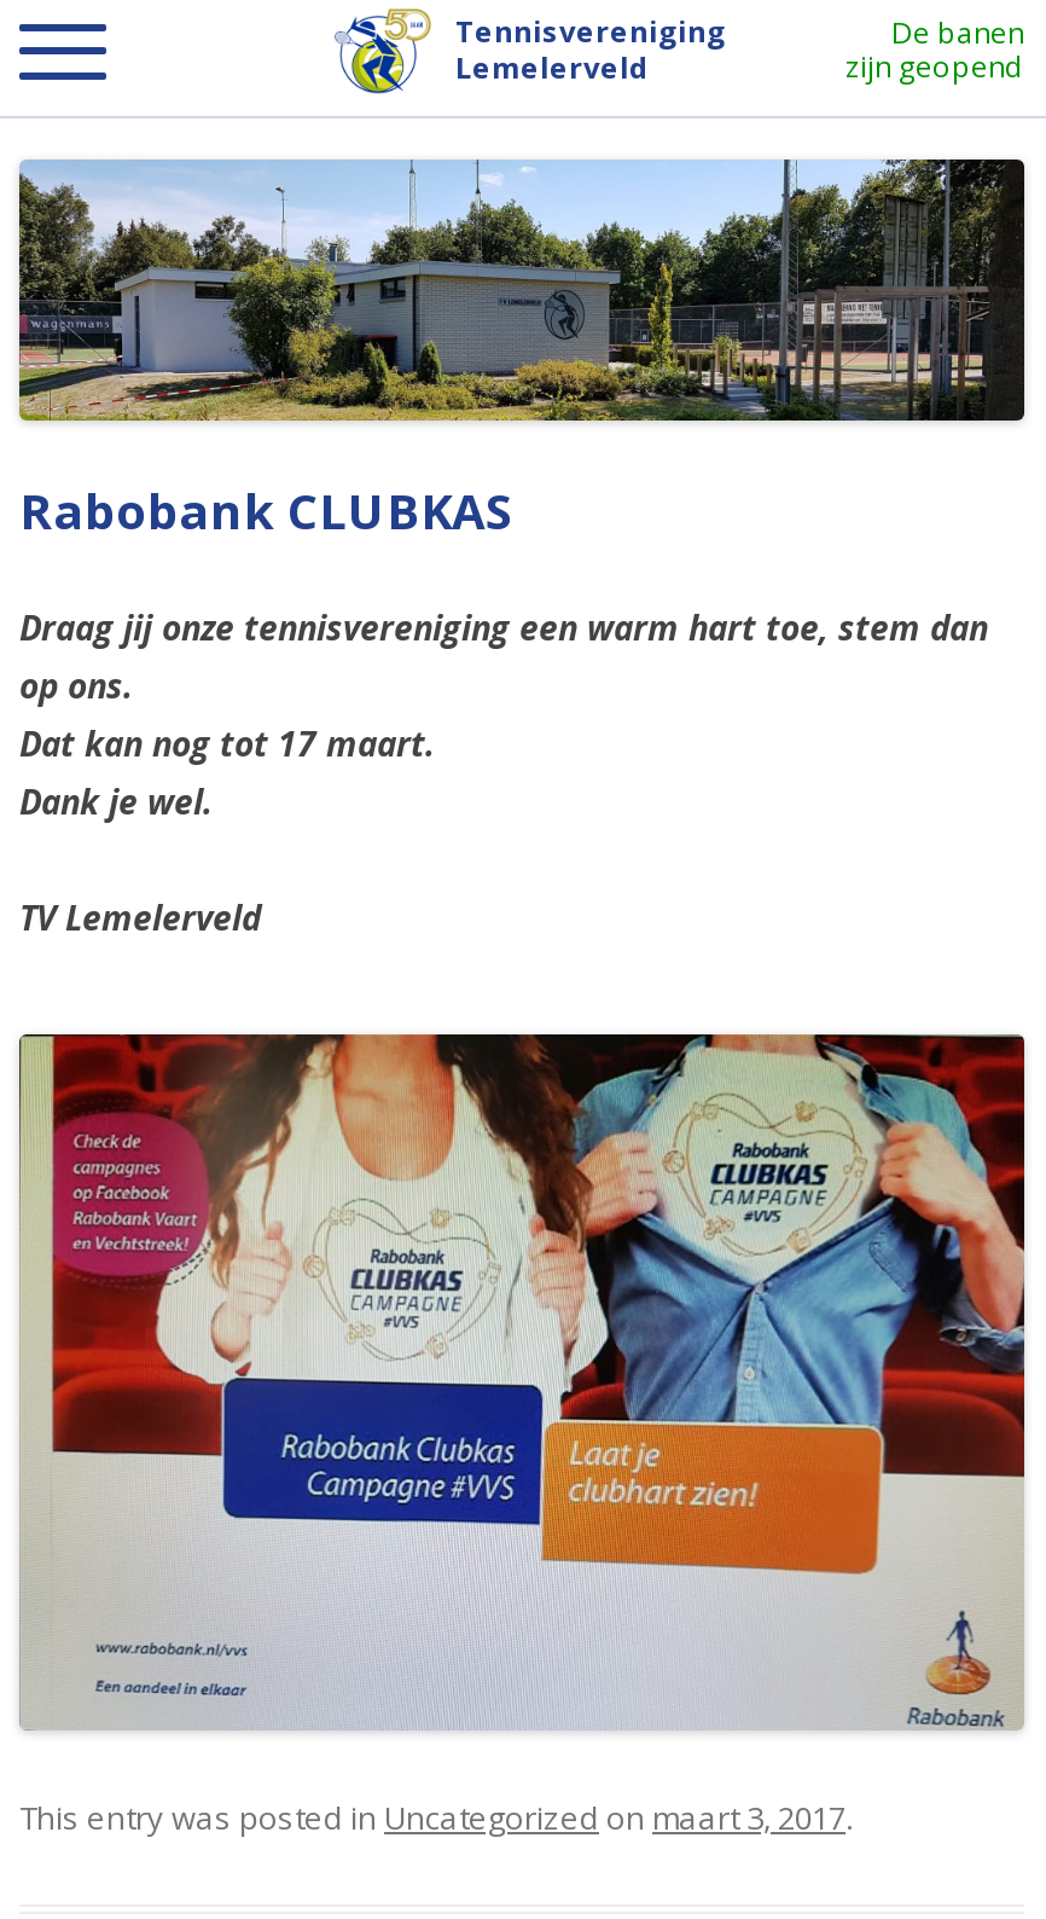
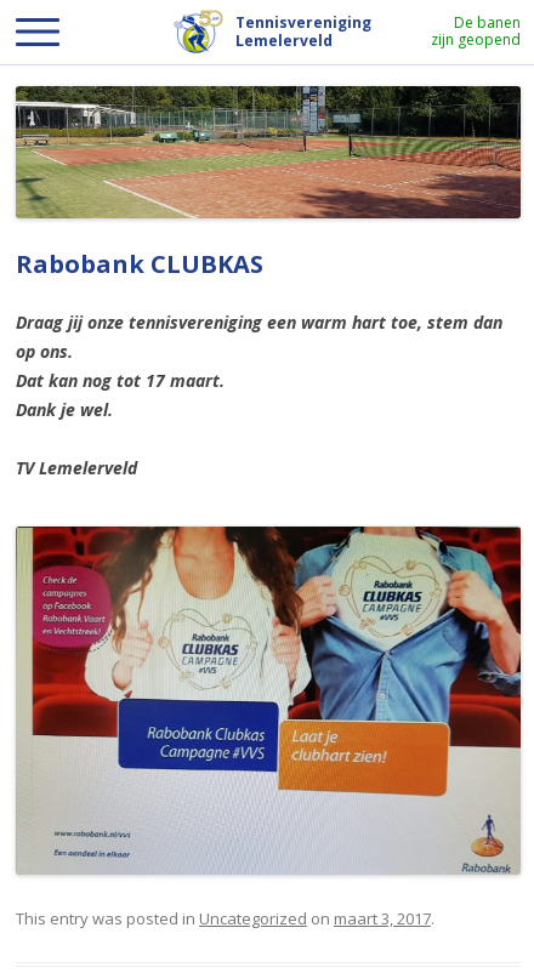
- [image]
+ [image]
